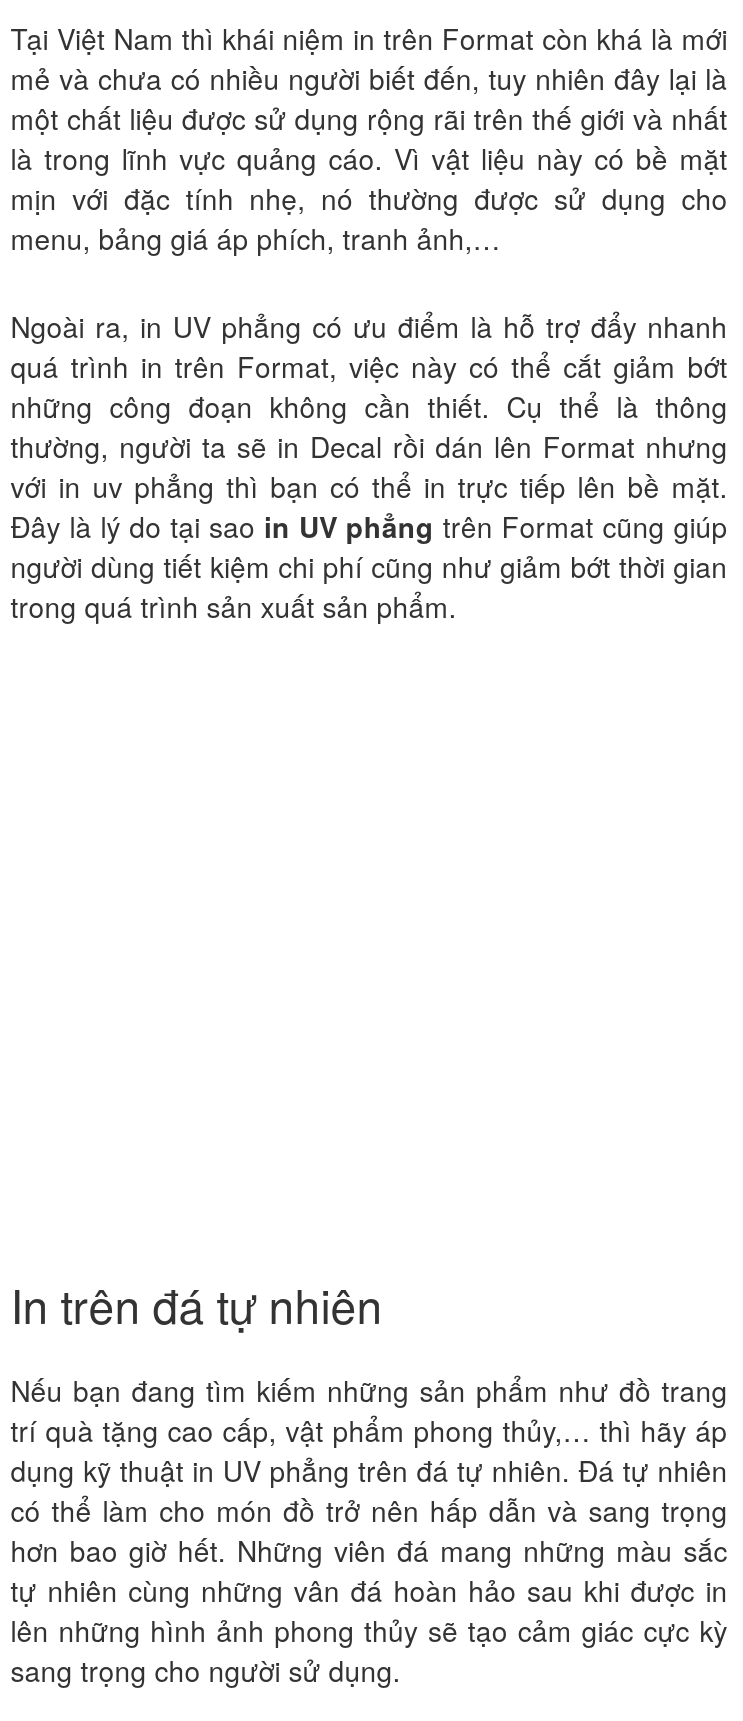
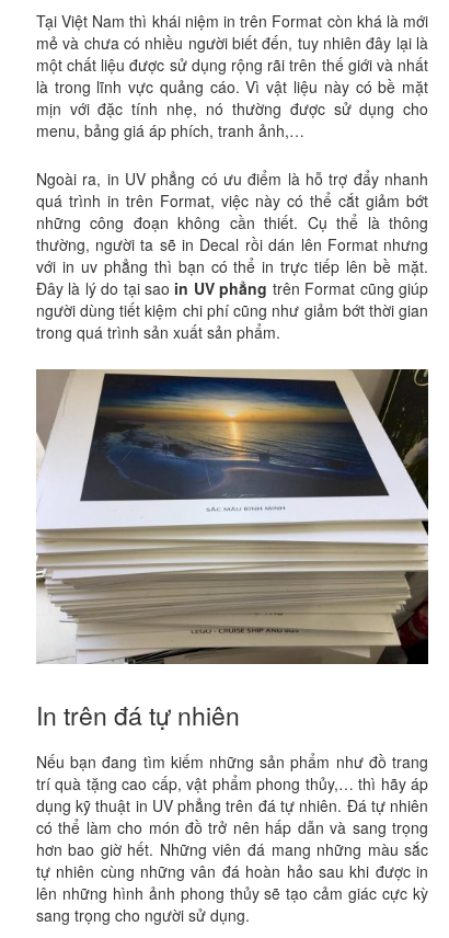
+ [image]
